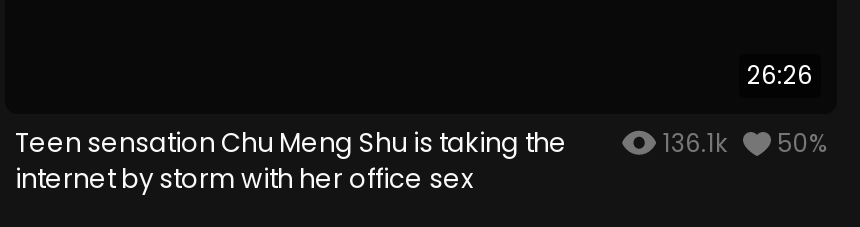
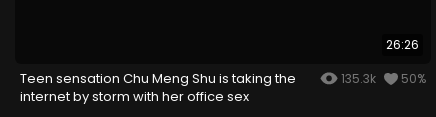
- 136.1k 50%
+ 135.3k 50%
